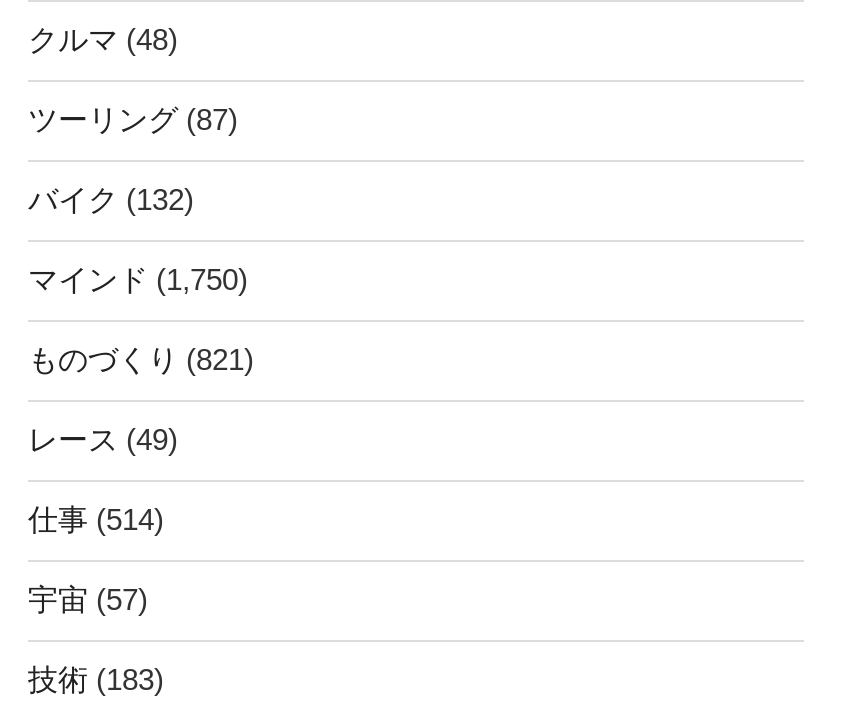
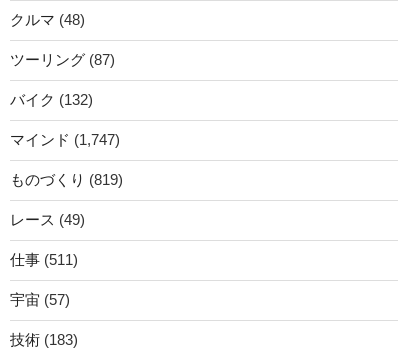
- マインド(1,750)
+ マインド(1,747)

- ものづくり(821)
+ ものづくり(819)

- 仕事(514)
+ 仕事(511)
